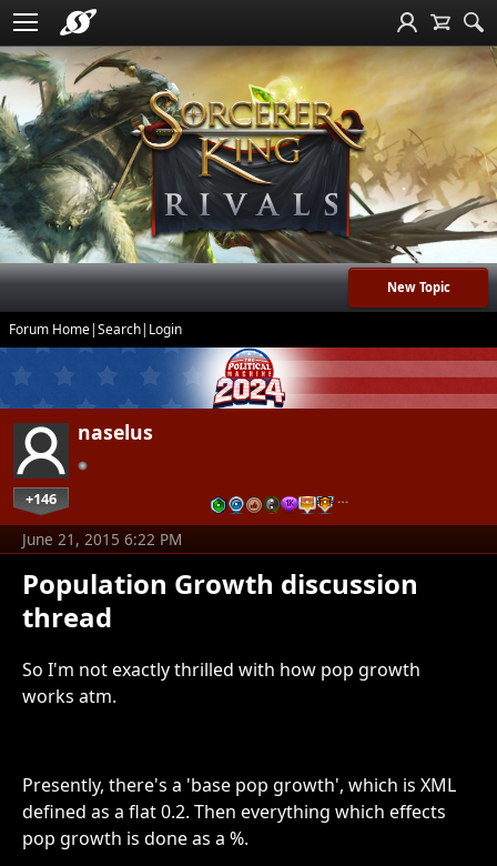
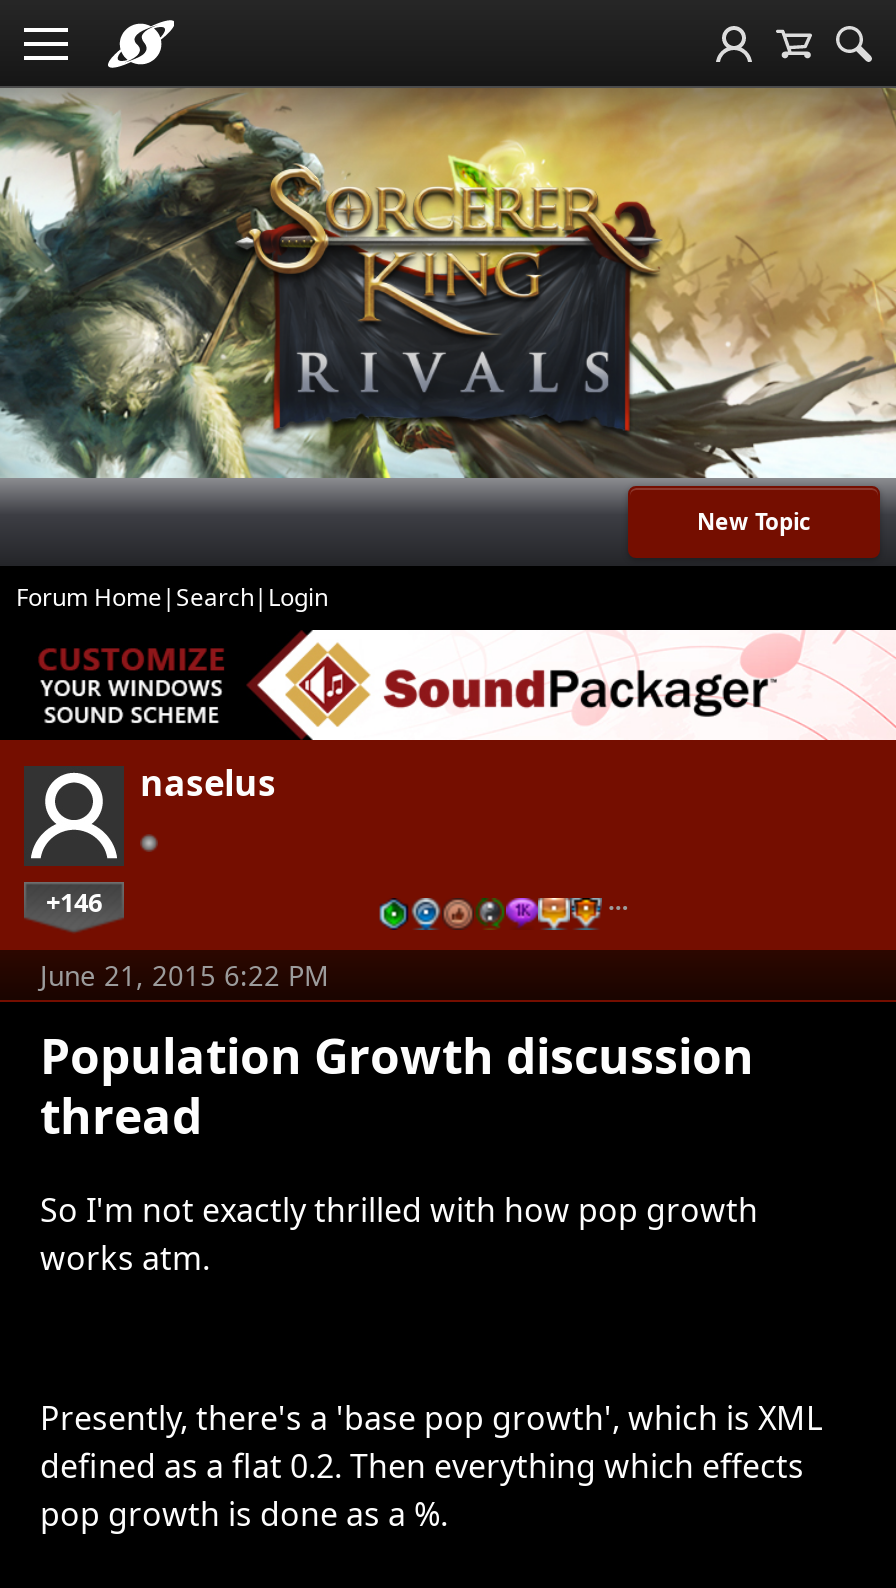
- [image]
+ [image]
